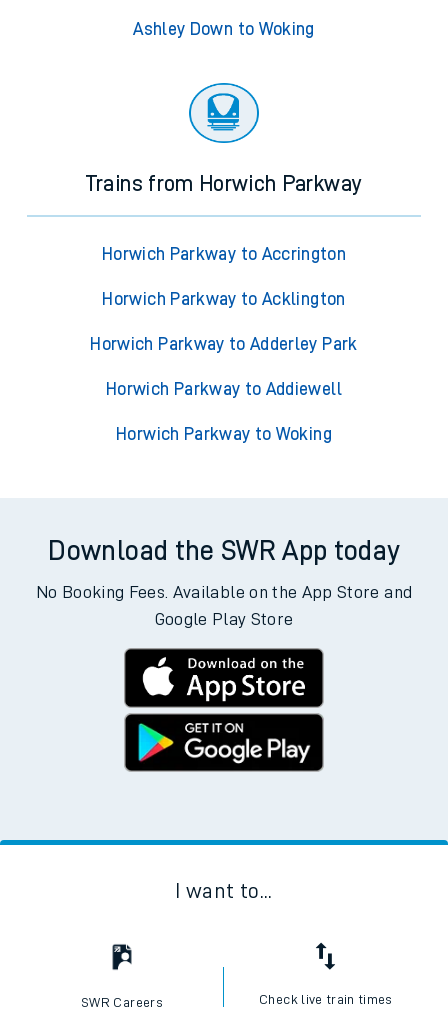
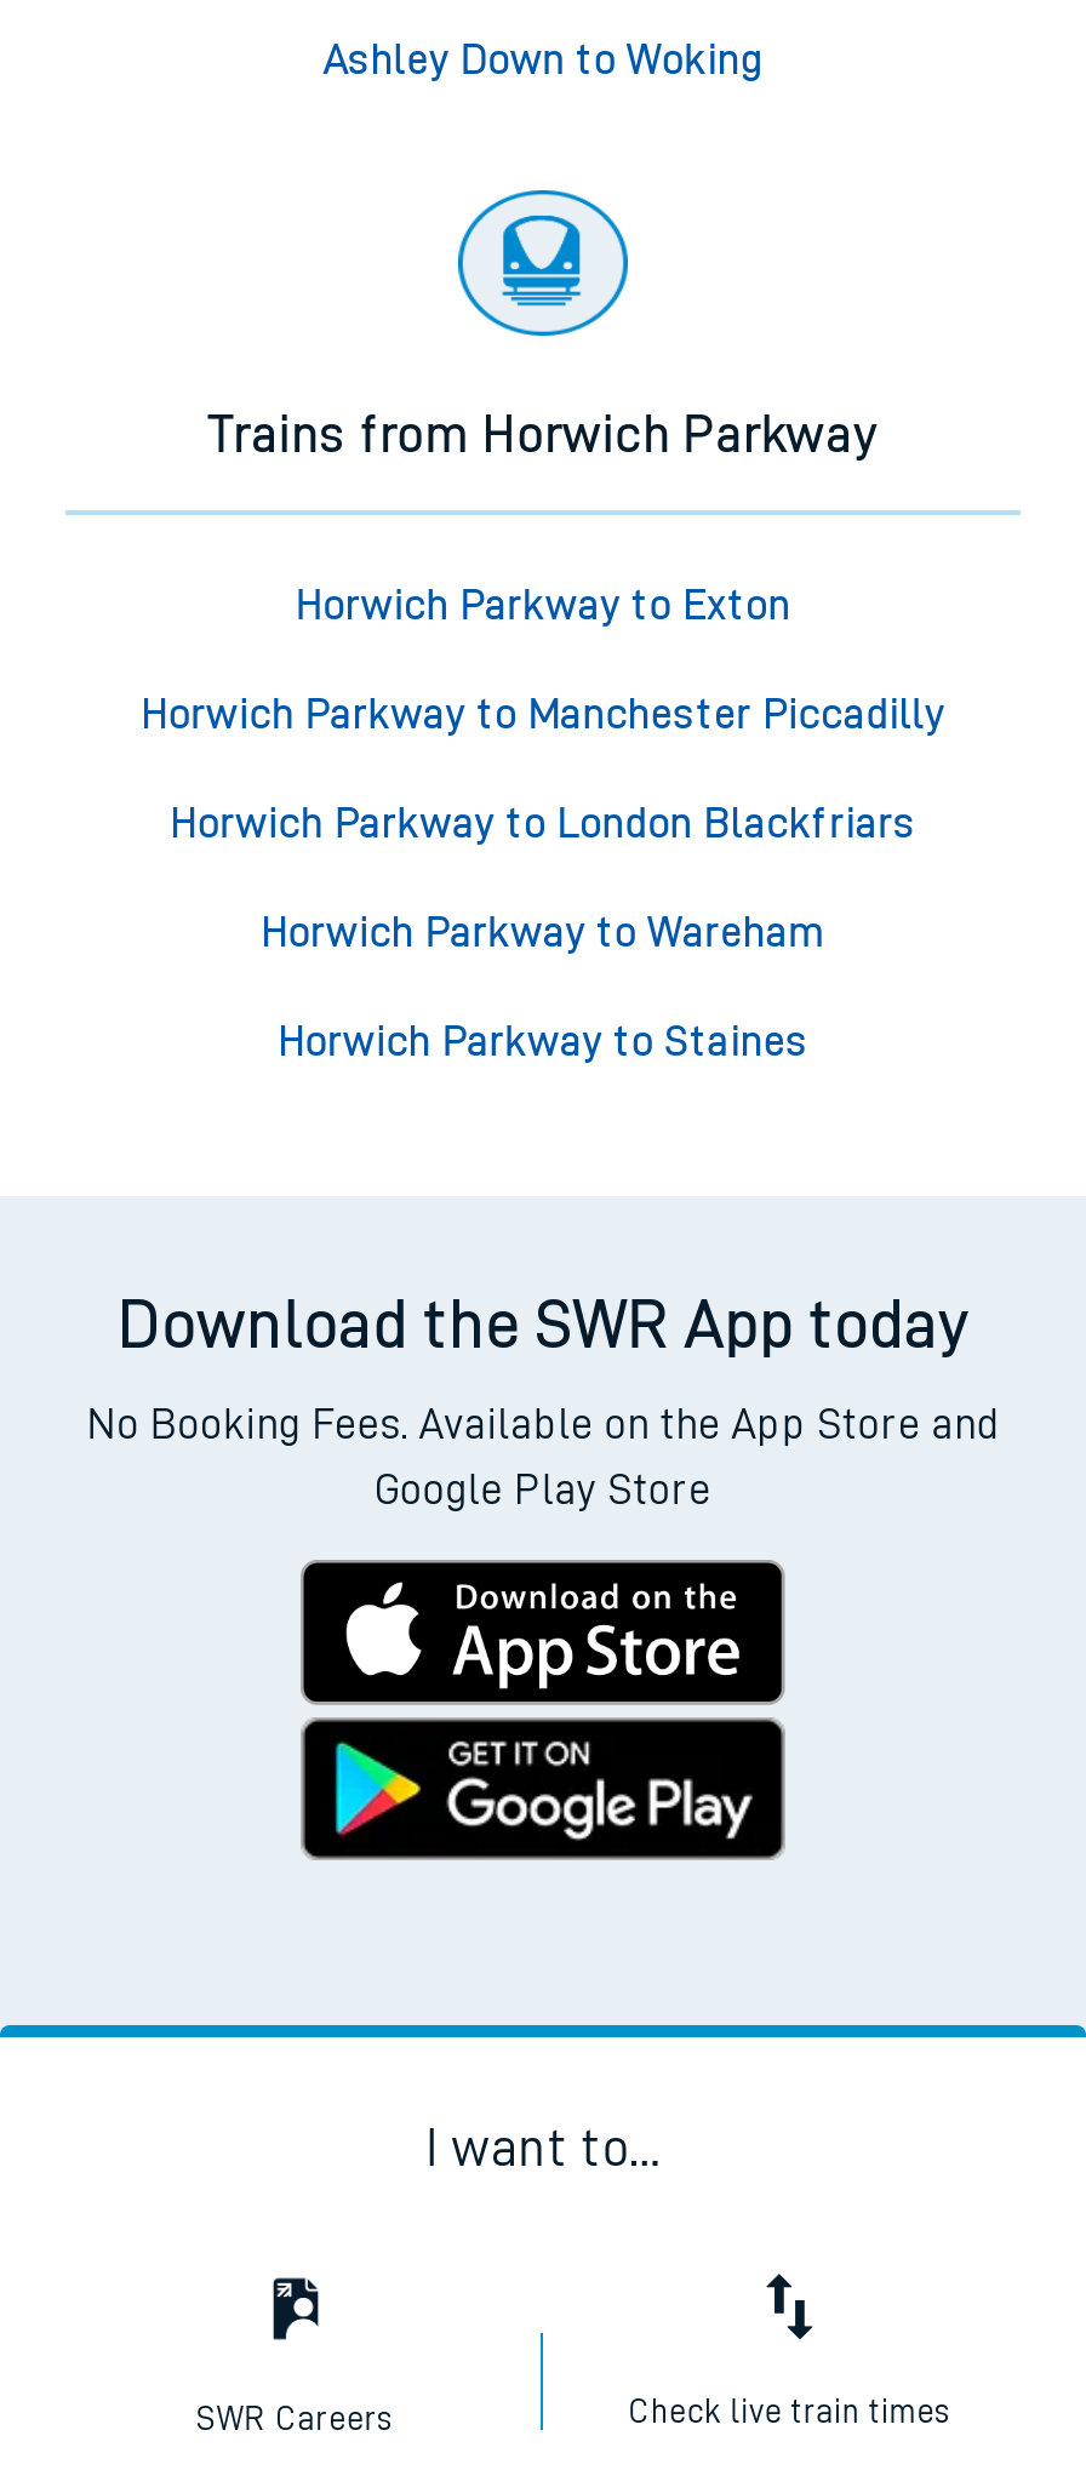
- Horwich Parkway to Accrington
+ Horwich Parkway to Exton

- Horwich Parkway to Acklington
+ Horwich Parkway to Manchester Piccadilly

- Horwich Parkway to Adderley Park
+ Horwich Parkway to London Blackfriars

- Horwich Parkway to Addiewell
+ Horwich Parkway to Wareham

- Horwich Parkway to Woking
+ Horwich Parkway to Staines
